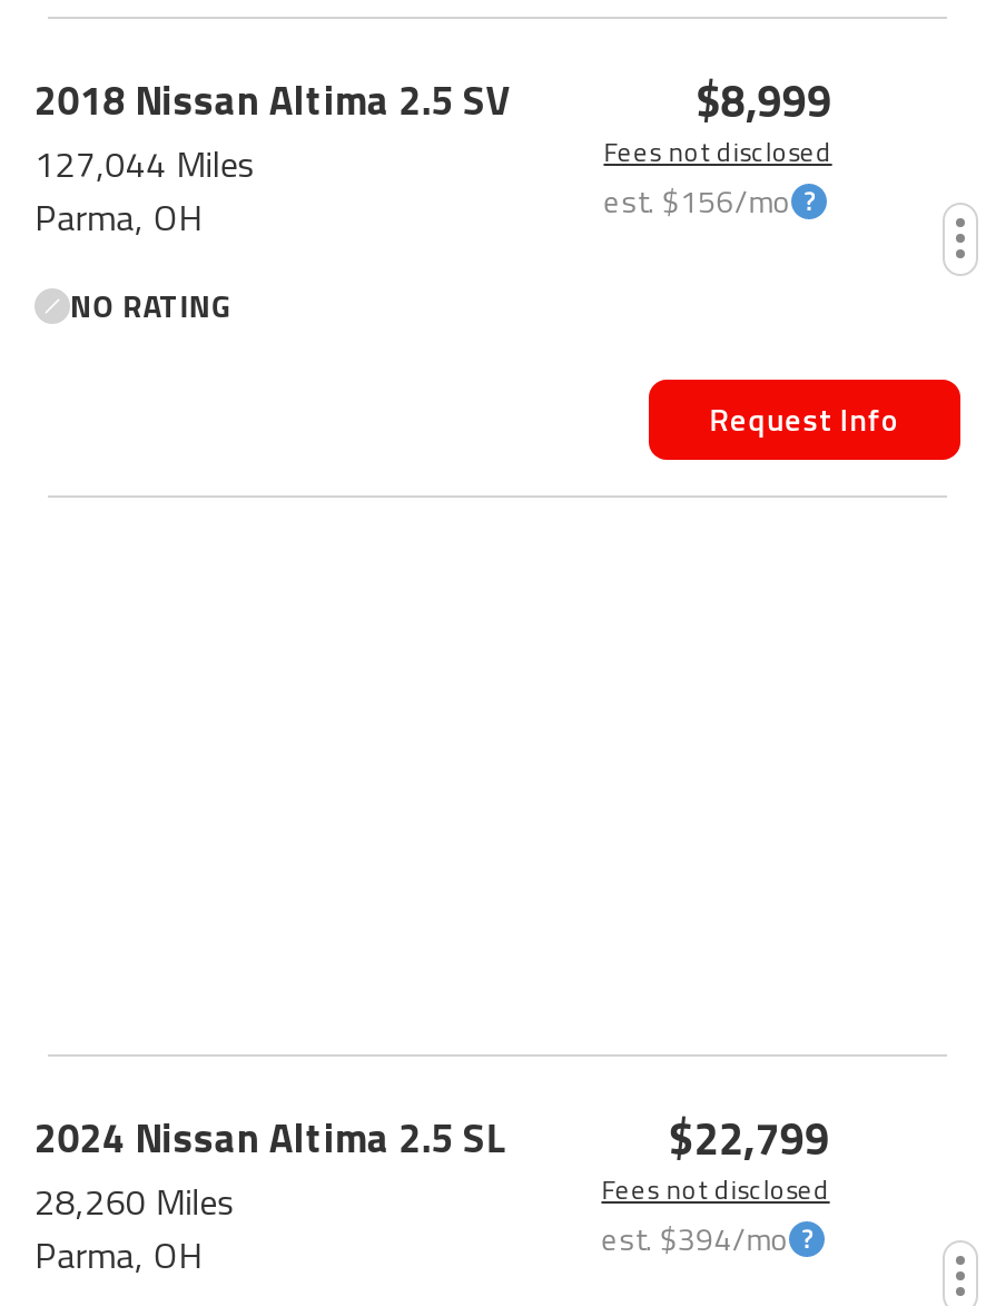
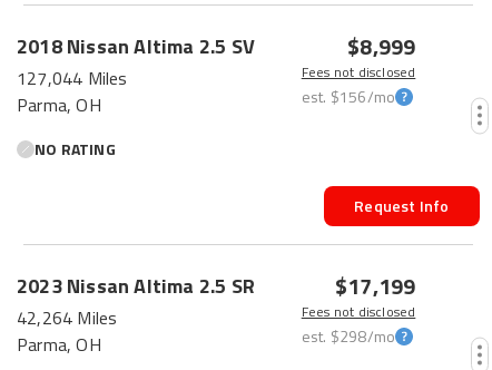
- 2024 Nissan Altima 2.5 SL
+ 2023 Nissan Altima 2.5 SR

- $22,799
+ $17,199

- 28,260 Miles
+ 42,264 Miles

- est. $394/mo
+ est. $298/mo
